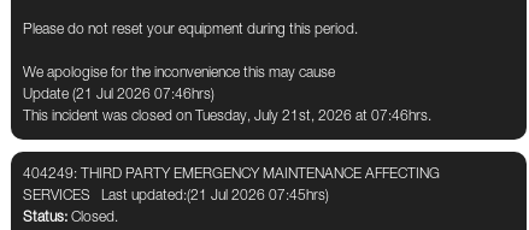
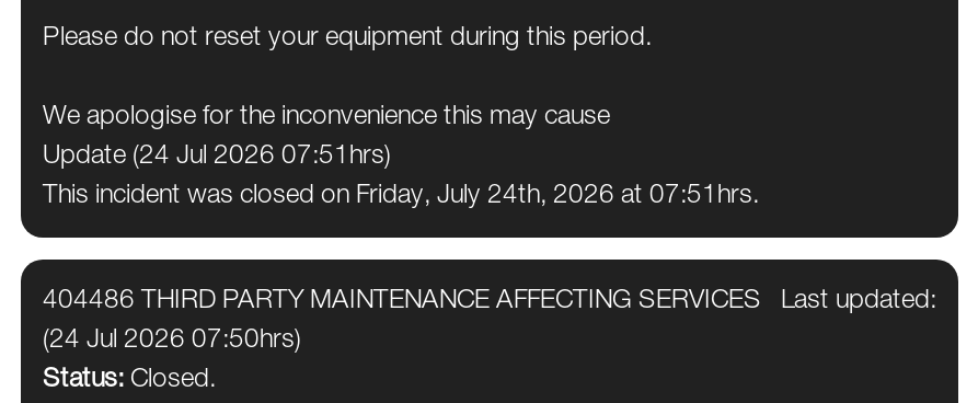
- Update (21 Jul 2026 07:46hrs)
+ Update (24 Jul 2026 07:51hrs)

- This incident was closed on Tuesday, July 21st, 2026 at 07:46hrs.
+ This incident was closed on Friday, July 24th, 2026 at 07:51hrs.

- 404249: THIRD PARTY EMERGENCY MAINTENANCE AFFECTING
+ 404486 THIRD PARTY MAINTENANCE AFFECTING SERVICES
+ Last updated:

- SERVICES
- Last updated:(21 Jul 2026 07:45hrs)
+ (24 Jul 2026 07:50hrs)
